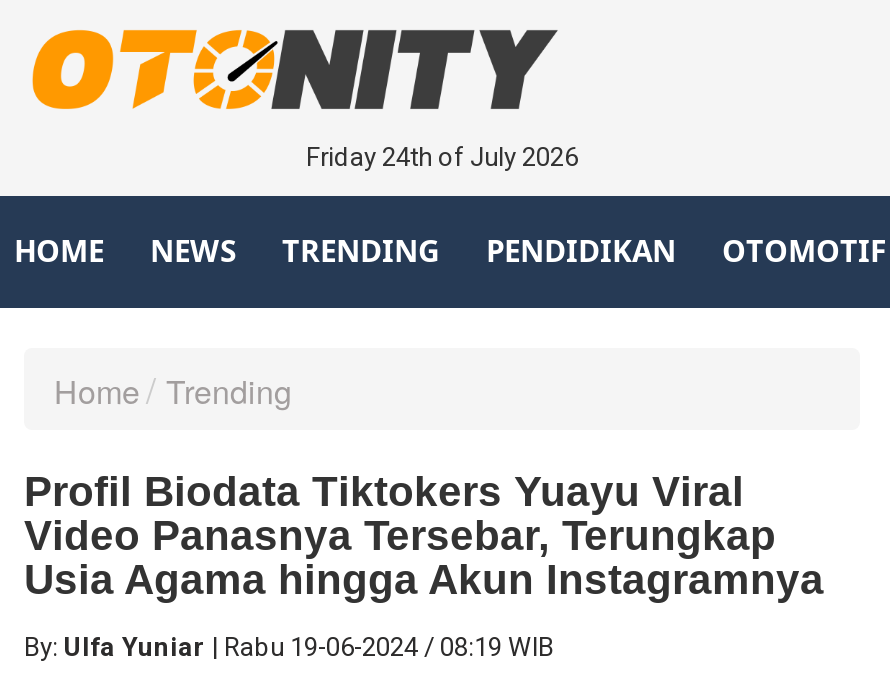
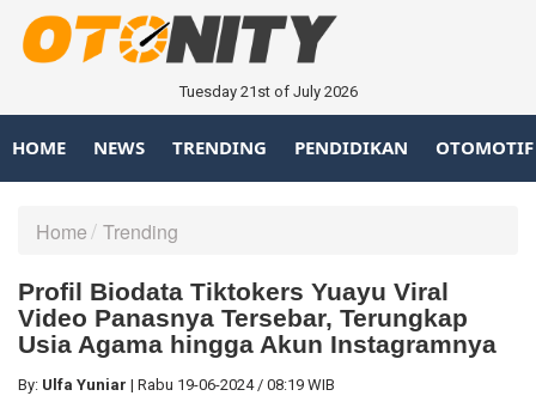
- Friday 24th of July 2026
+ Tuesday 21st of July 2026
